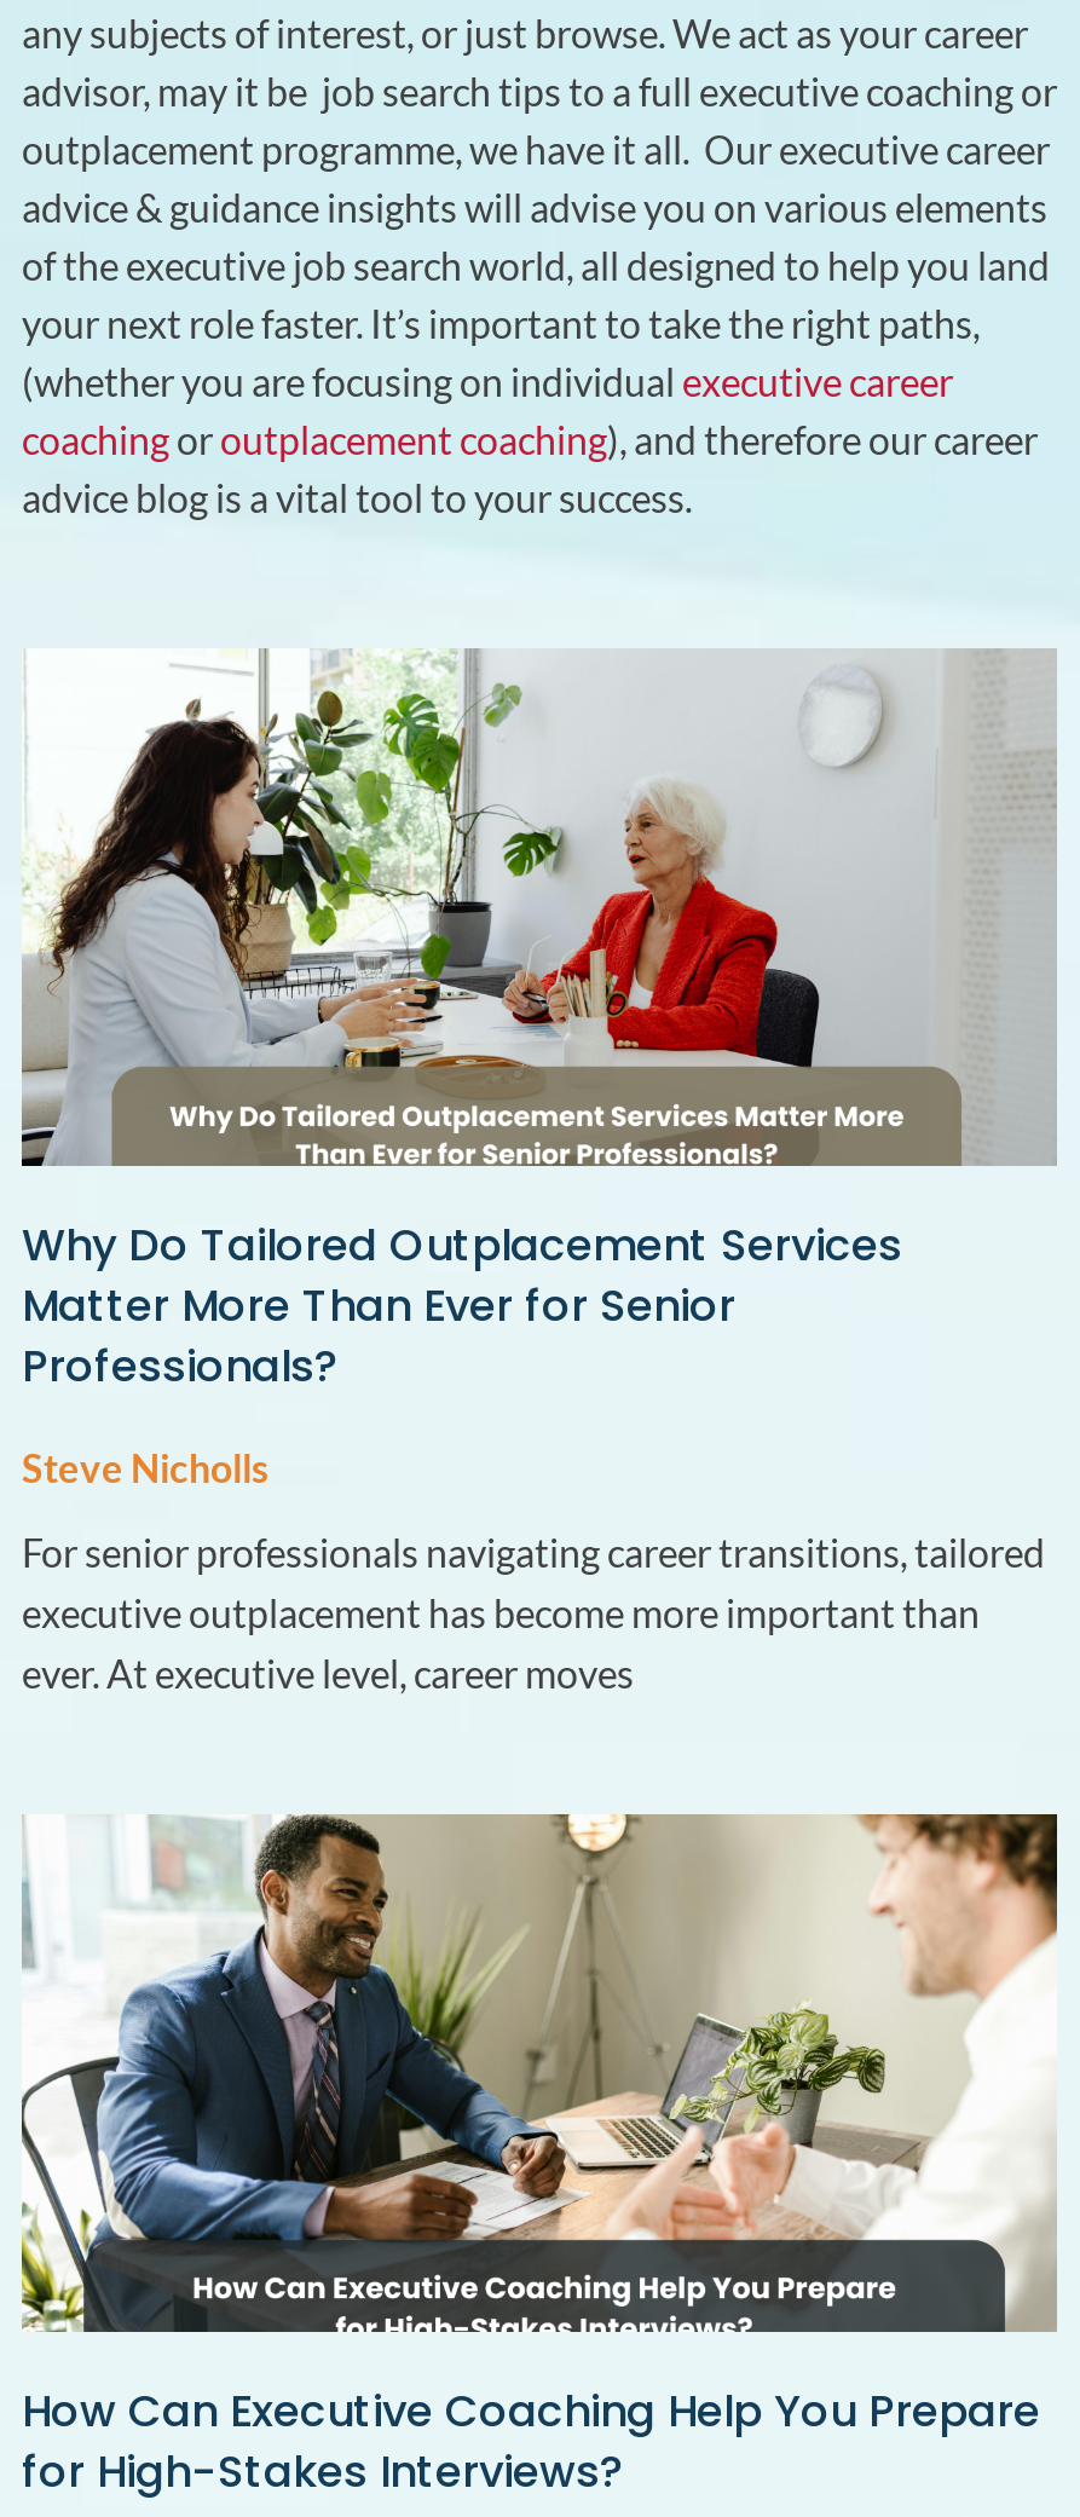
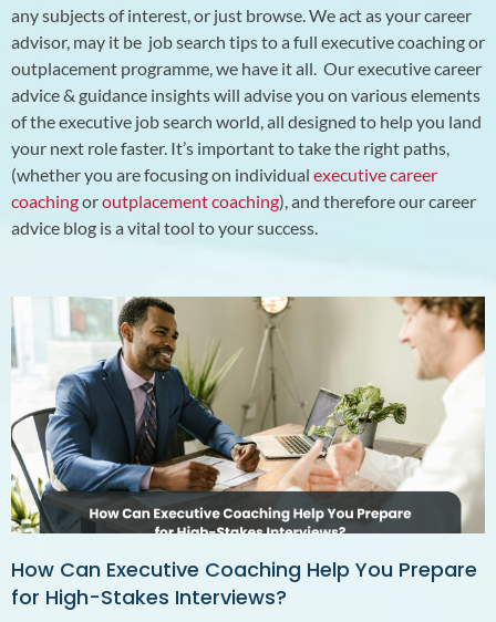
- [image]
- Why Do Tailored Outplacement Services
- Matter More Than Ever for Senior
- Professionals?
- Steve Nicholls
- For senior professionals navigating career transitions, tailored
- executive outplacement has become more important than
- ever. At executive level, career moves
